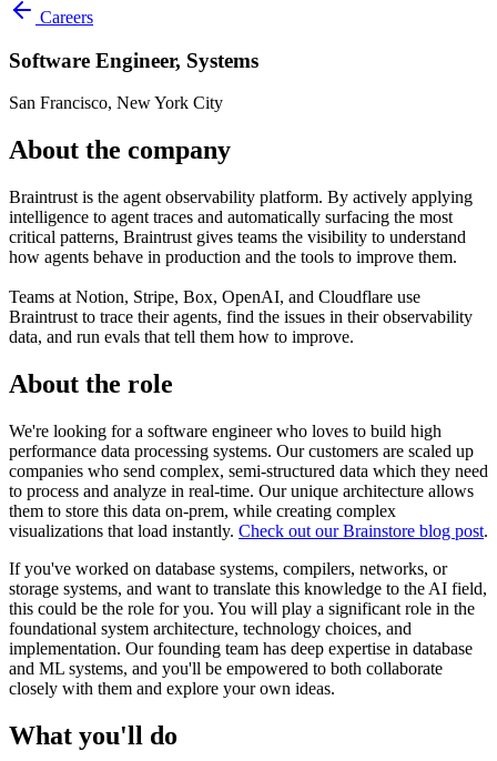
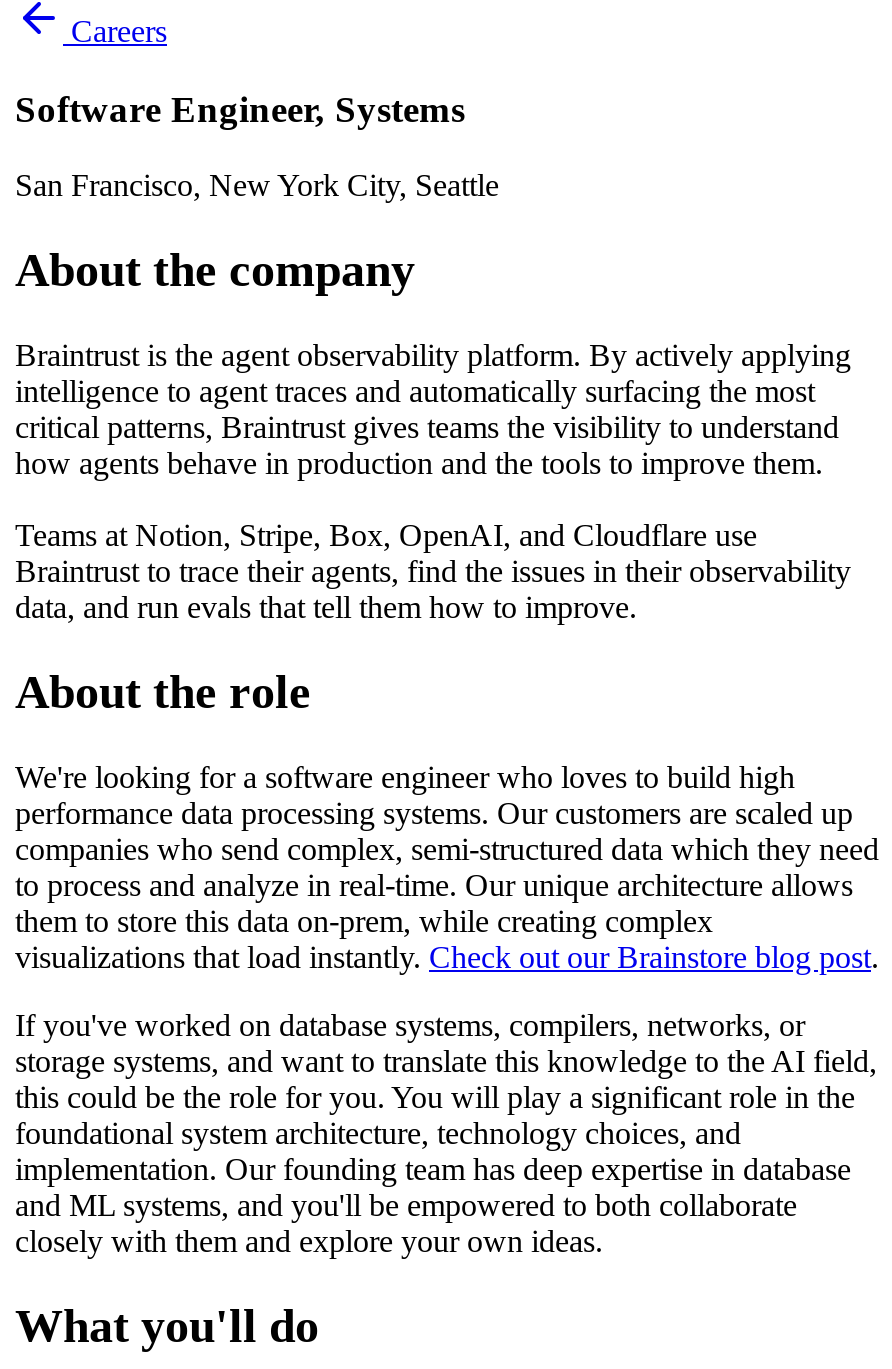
- San Francisco, New York City
+ San Francisco, New York City, Seattle
